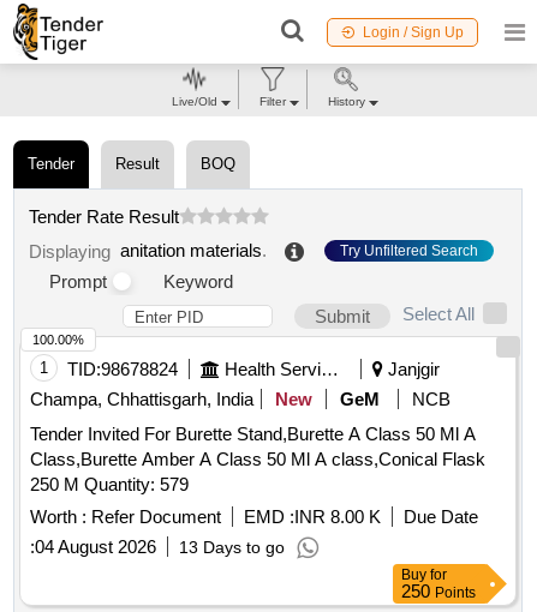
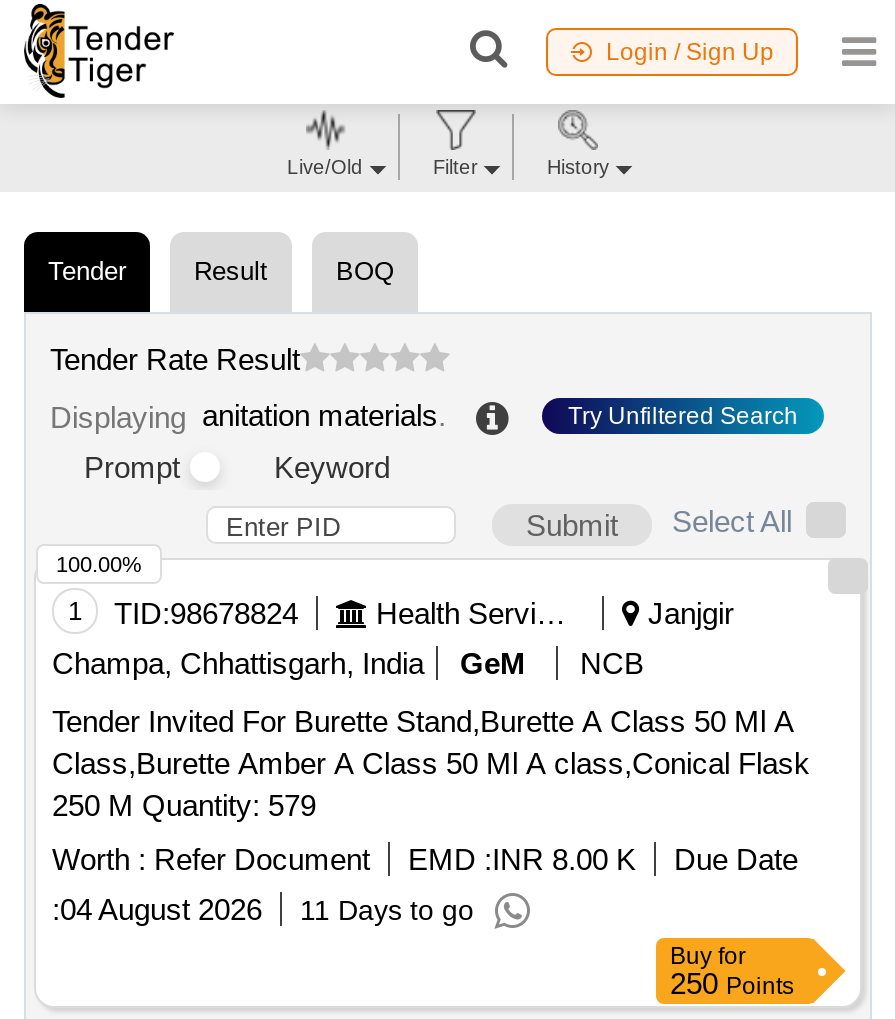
- New

- :04 August 2026 13 Days to go
+ :04 August 2026 11 Days to go
